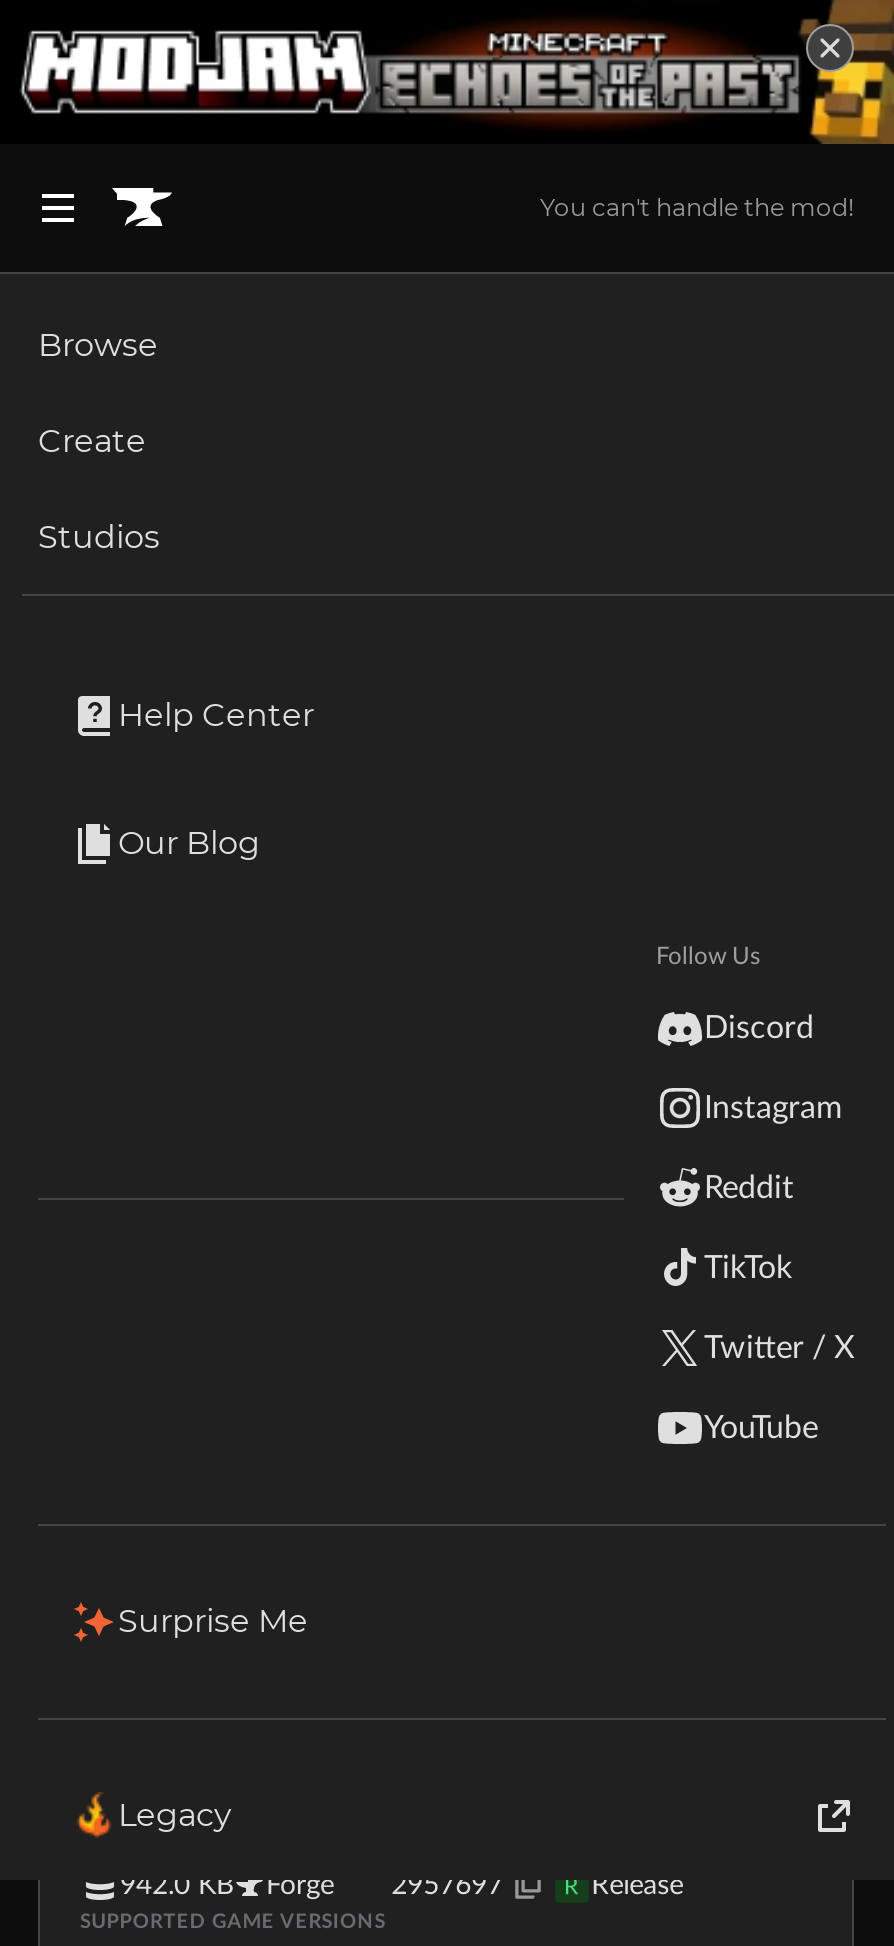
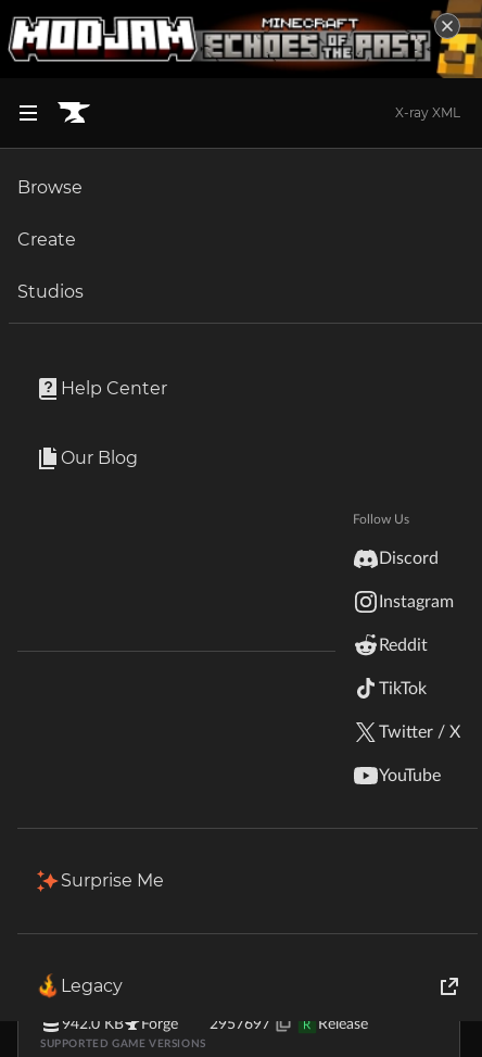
- You can't handle the mod!
+ X-ray XML
